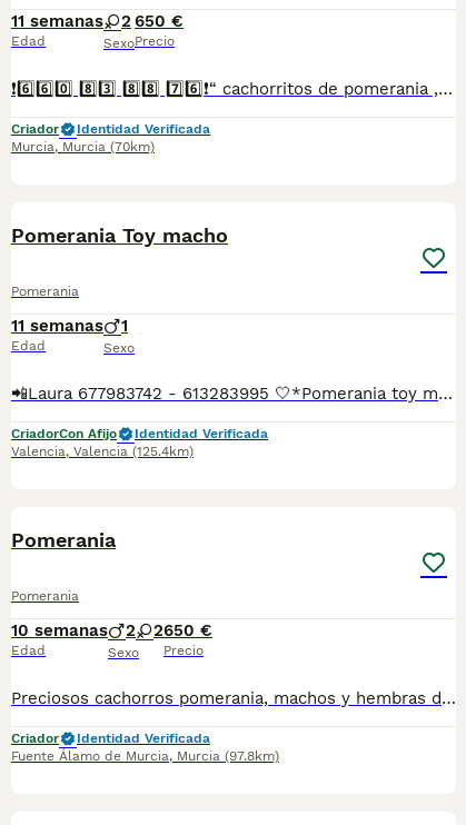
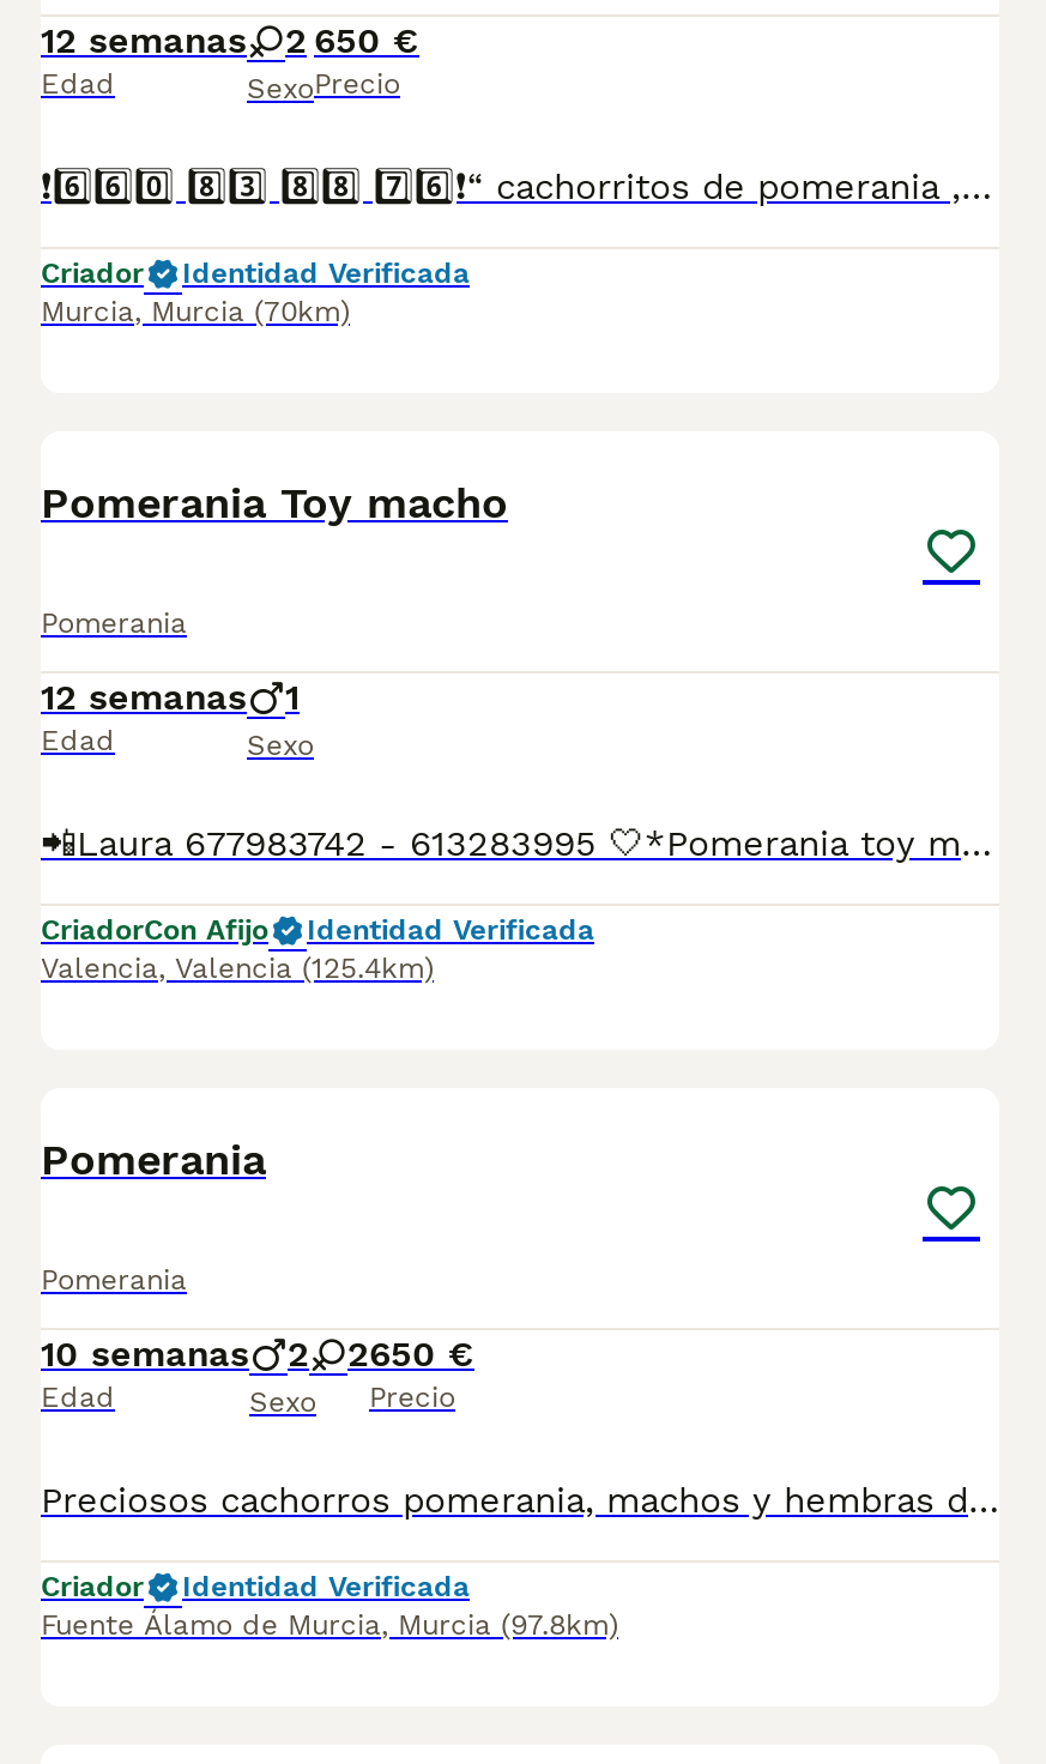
- 11 semanas 2 650 €
+ 12 semanas 2 650 €

- 11 semanas 1
+ 12 semanas 1
